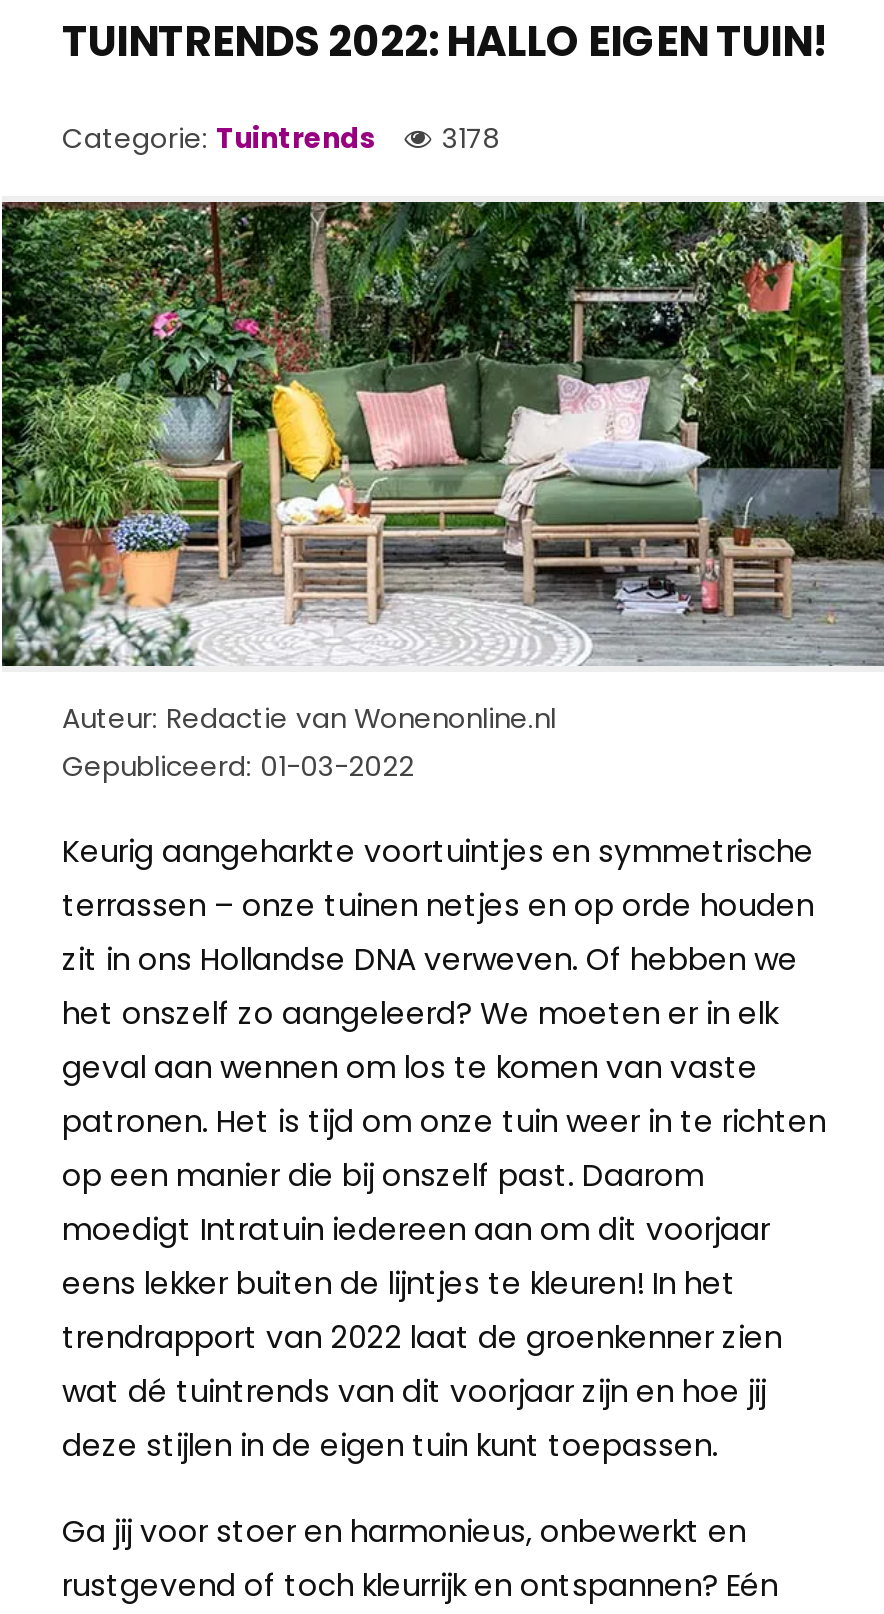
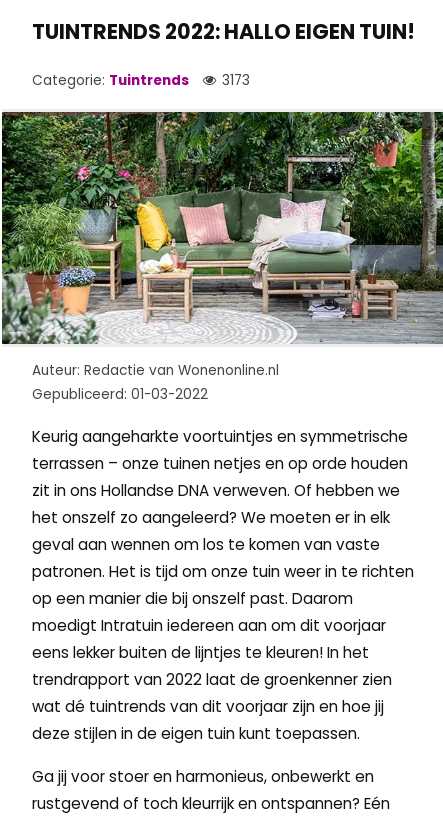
- Categorie: Tuintrends 3178
+ Categorie: Tuintrends 3173
